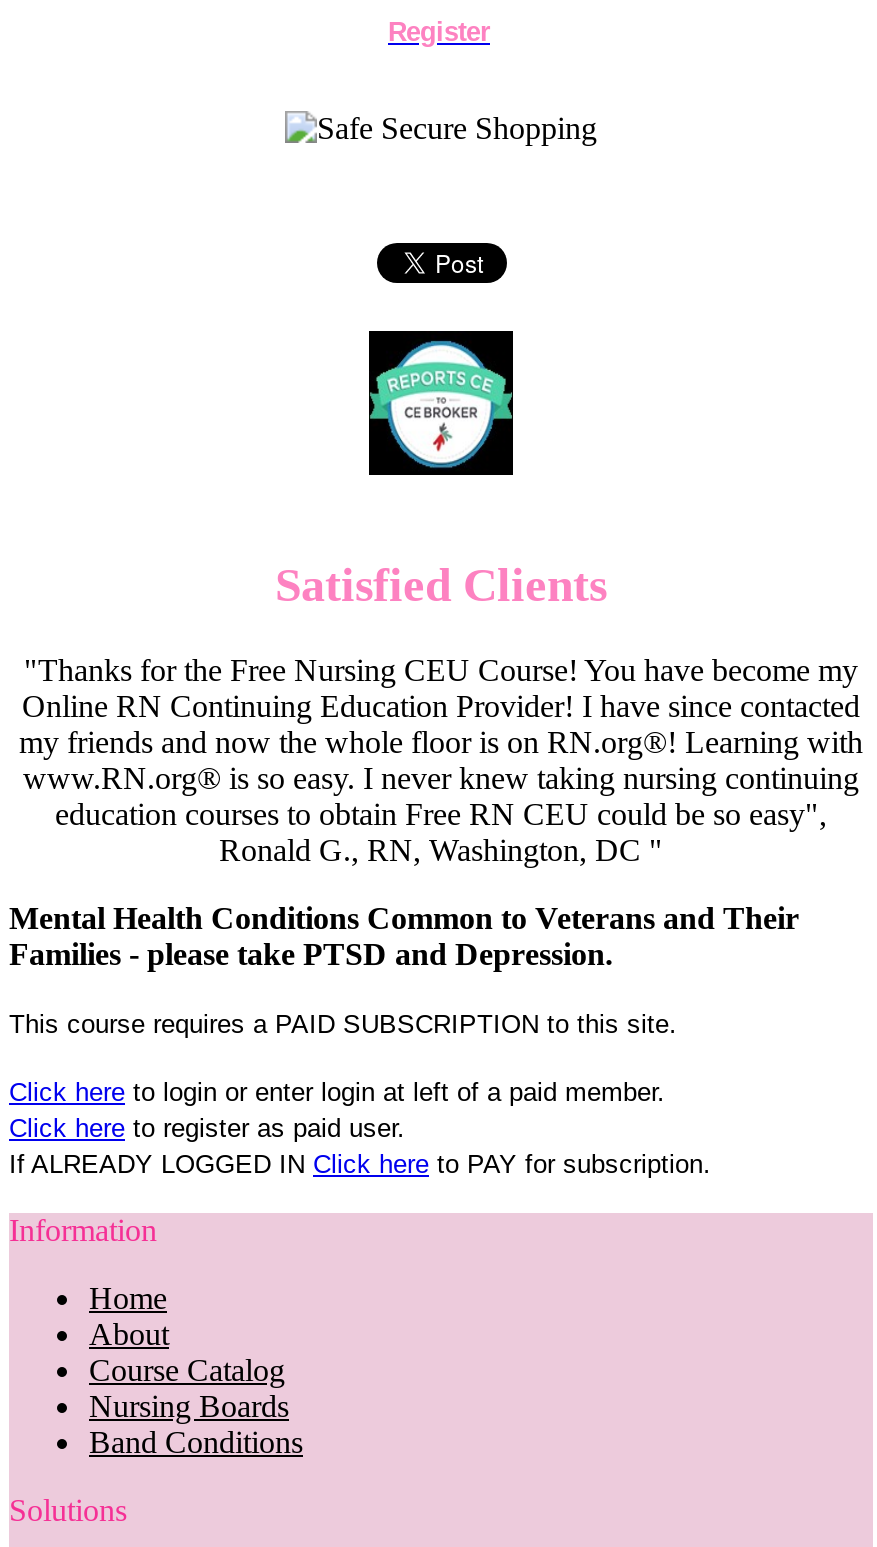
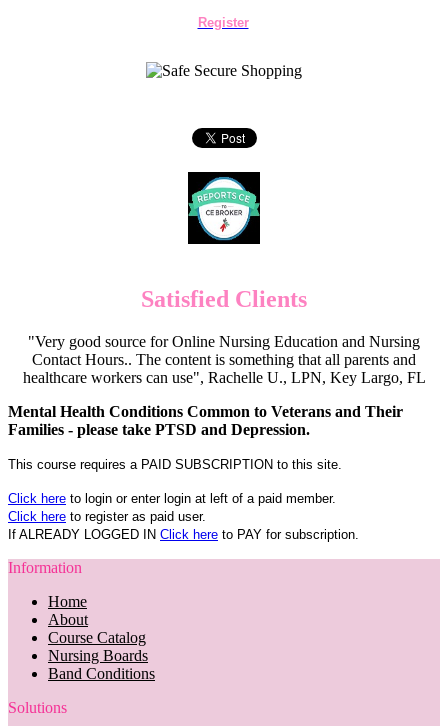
- "Thanks for the Free Nursing CEU Course! You have become my
- Online RN Continuing Education Provider! I have since contacted
- my friends and now the whole floor is on RN.org®! Learning with
- www.RN.org® is so easy. I never knew taking nursing continuing
- education courses to obtain Free RN CEU could be so easy",
- Ronald G., RN, Washington, DC "
+ "Very good source for Online Nursing Education and Nursing
+ Contact Hours.. The content is something that all parents and
+ healthcare workers can use", Rachelle U., LPN, Key Largo, FL
